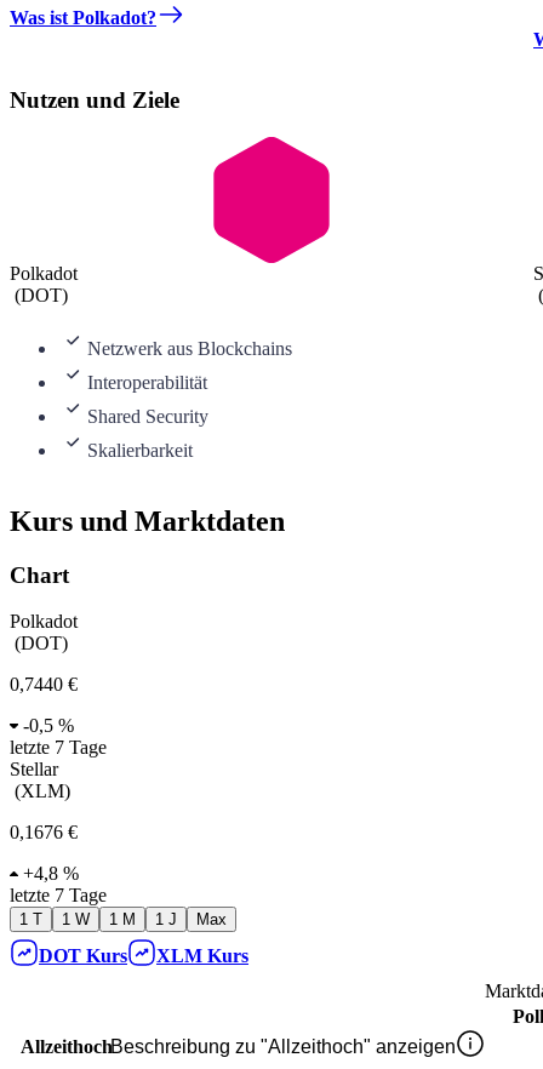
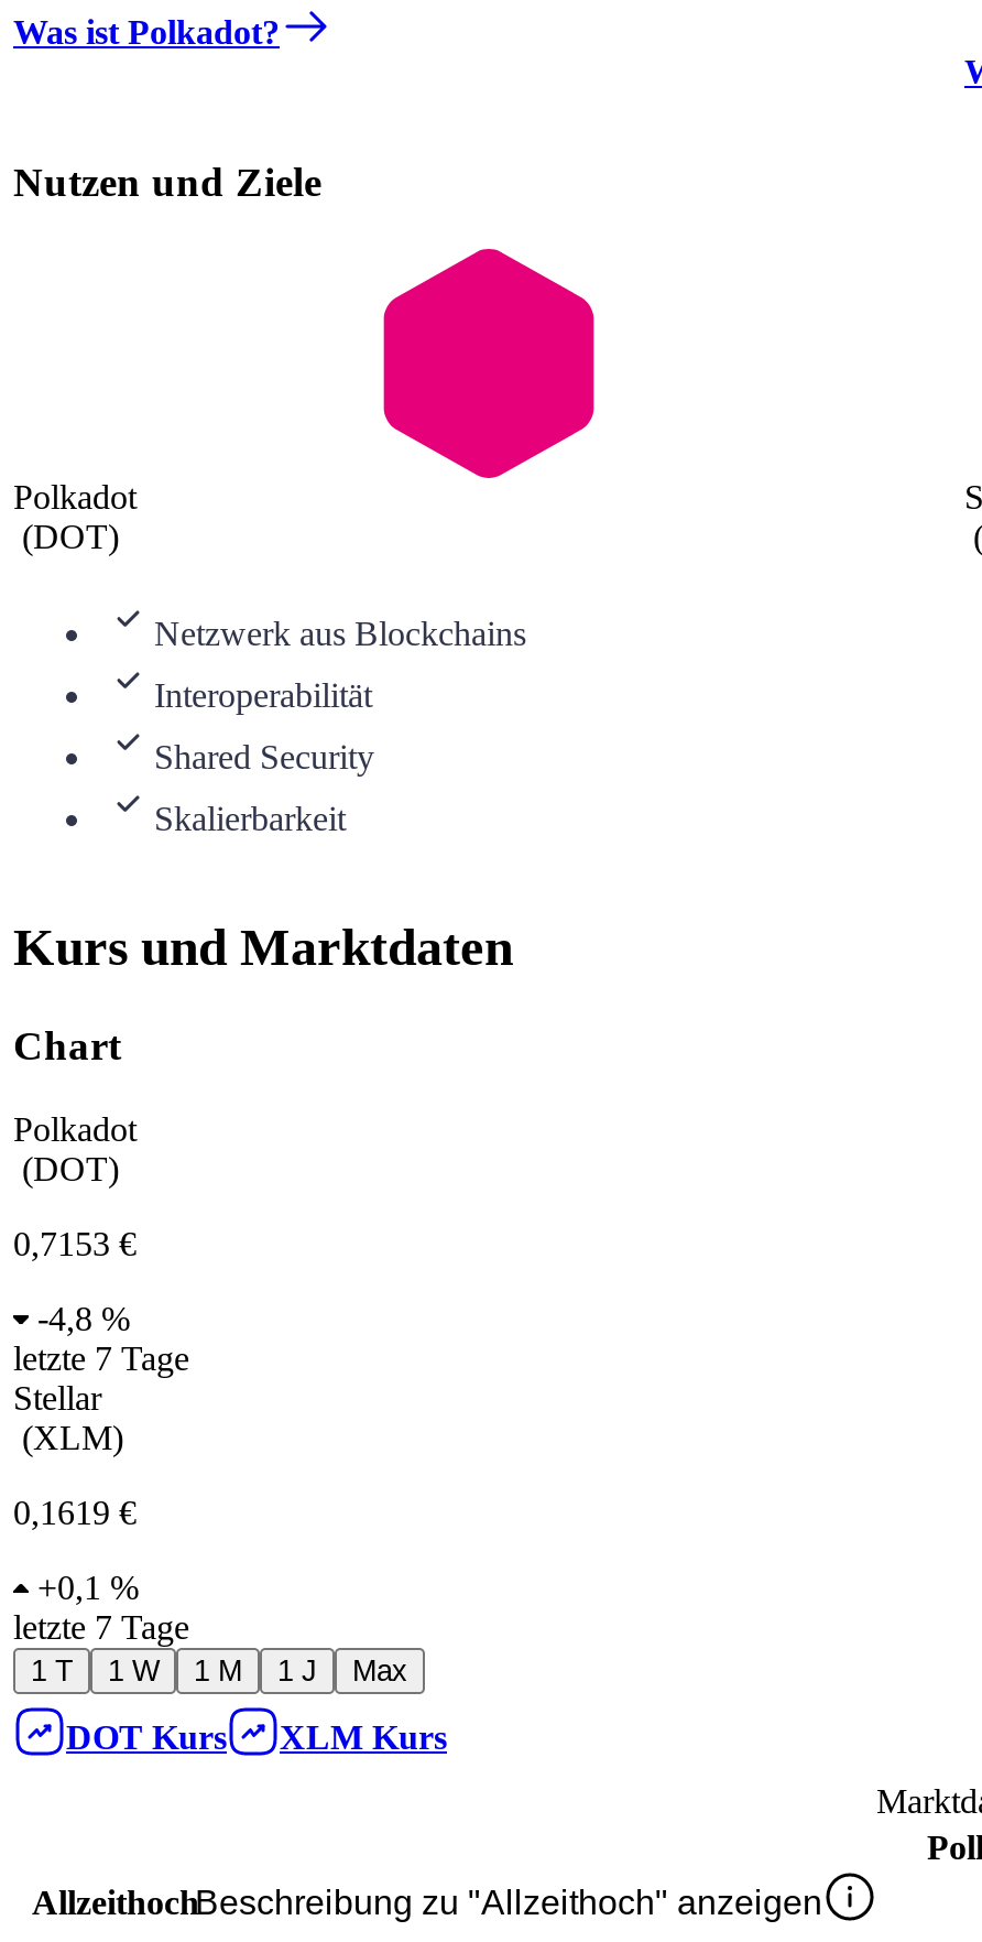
- 0,7440 €
+ 0,7153 €

- -0,5 %
+ -4,8 %

- 0,1676 €
+ 0,1619 €

- +4,8 %
+ +0,1 %
